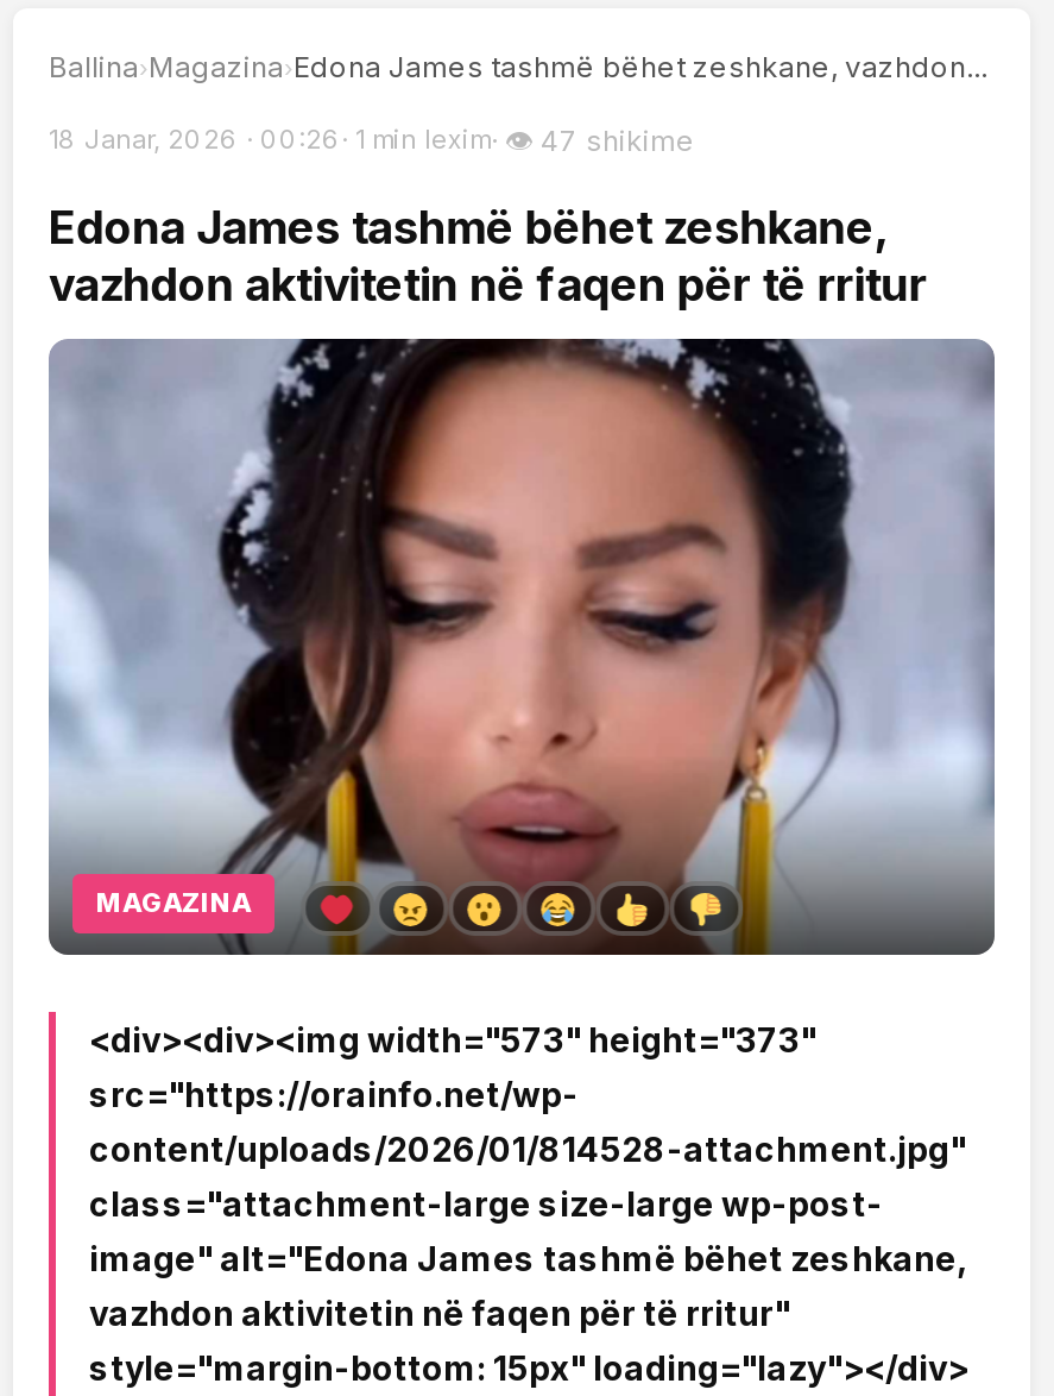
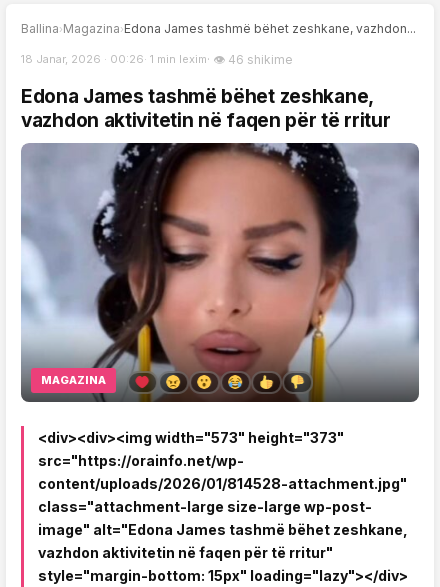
- 18 Janar, 2026 · 00:26 1 min lexim 47 shikime
+ 18 Janar, 2026 · 00:26 1 min lexim 46 shikime
